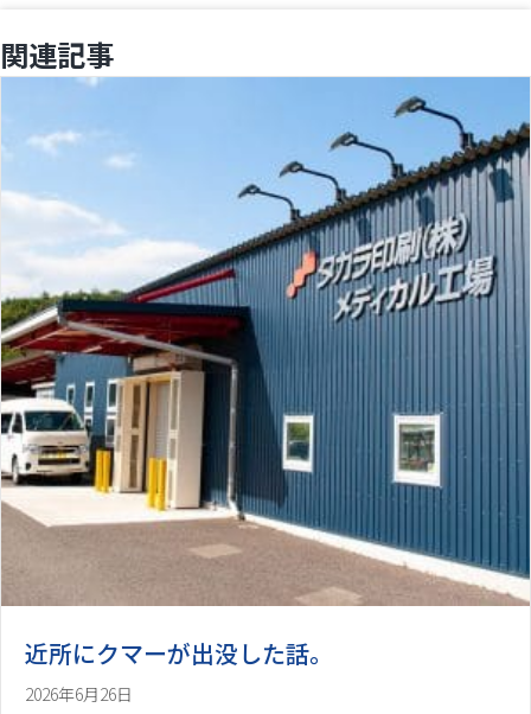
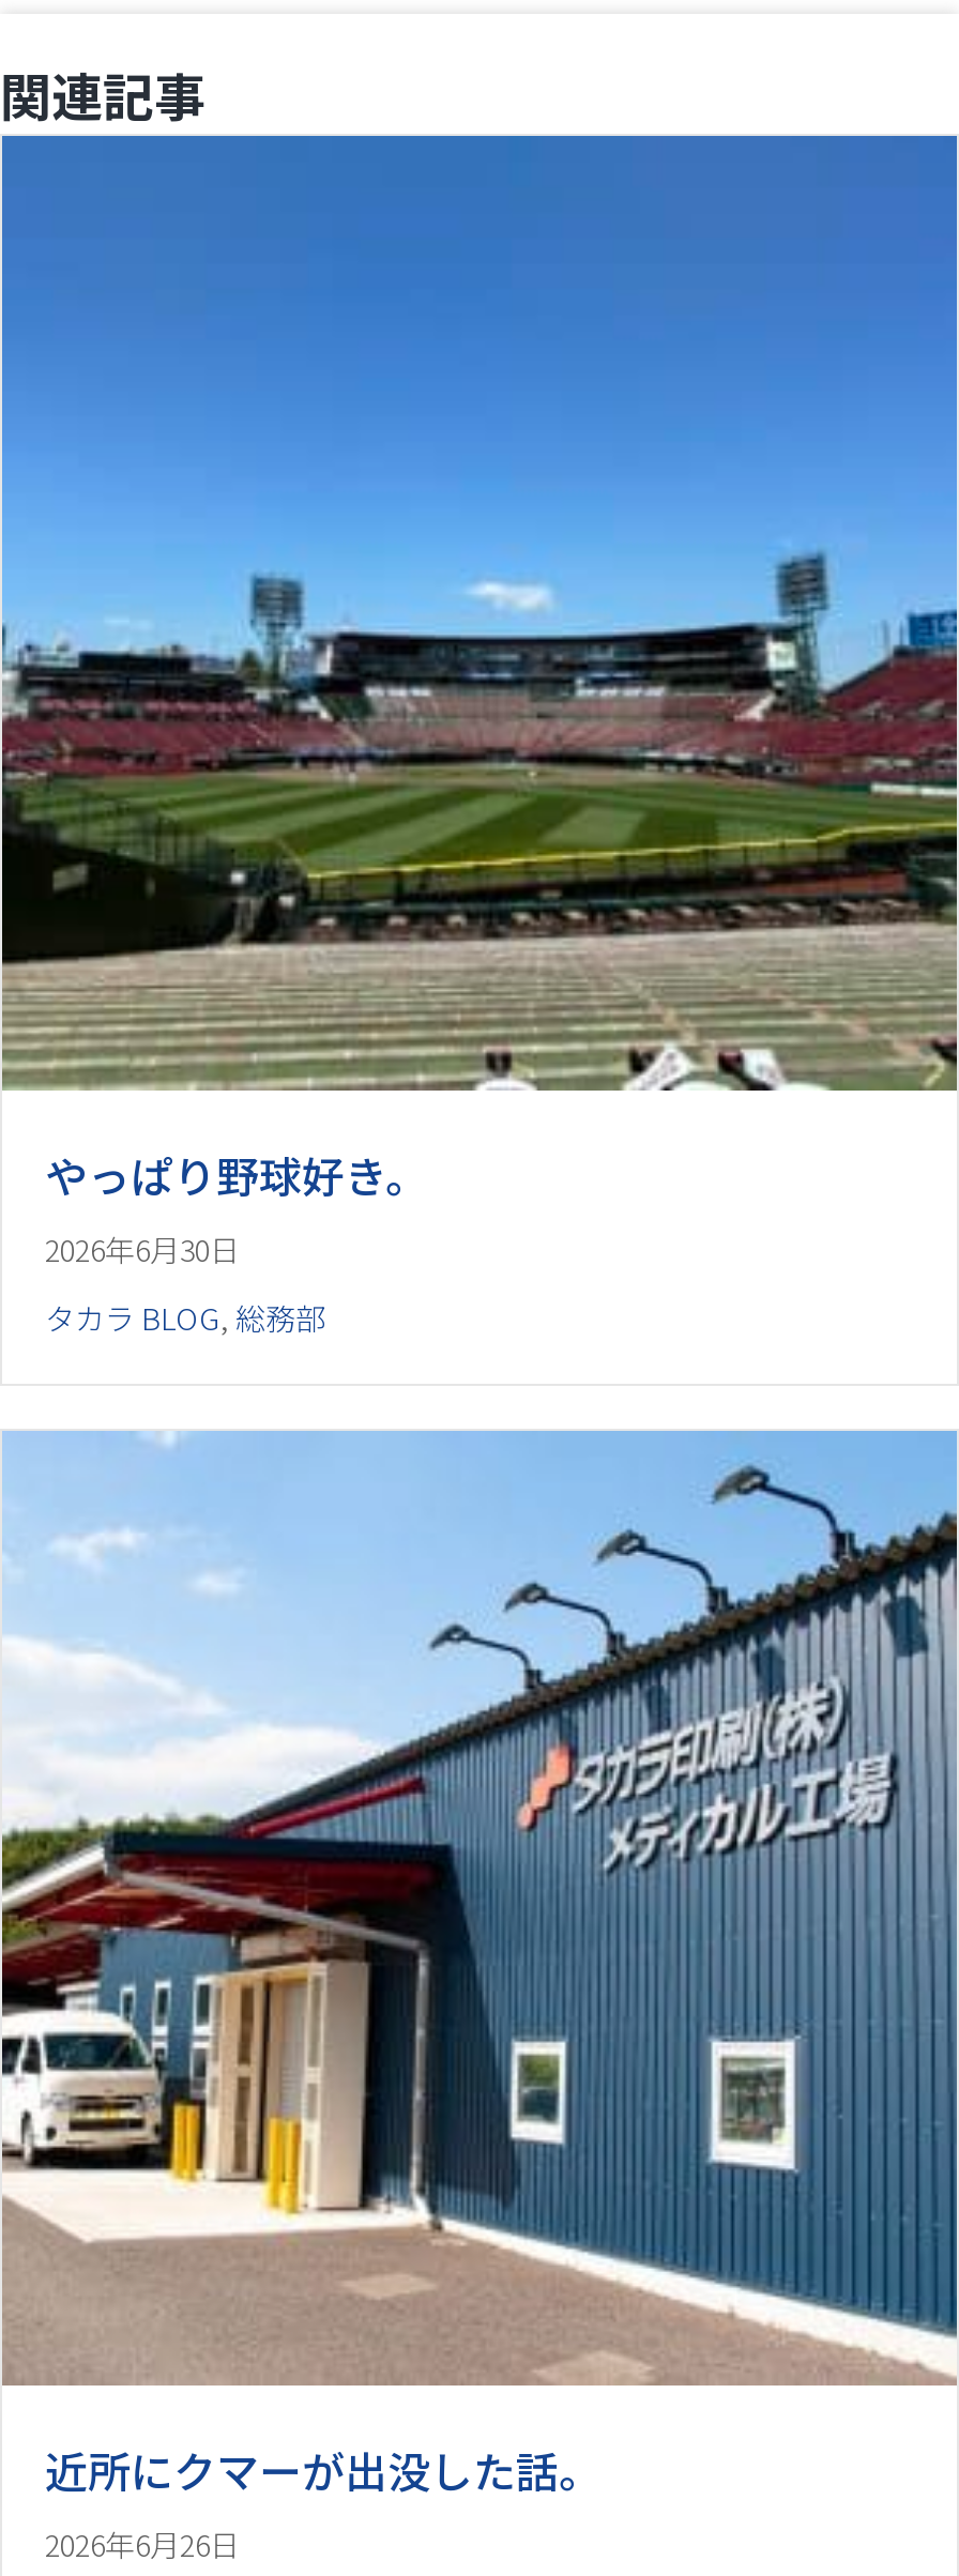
+ [image]
+ やっぱり野球好き。
+ 2026年6月30日
+ タカラ BLOG,総務部
